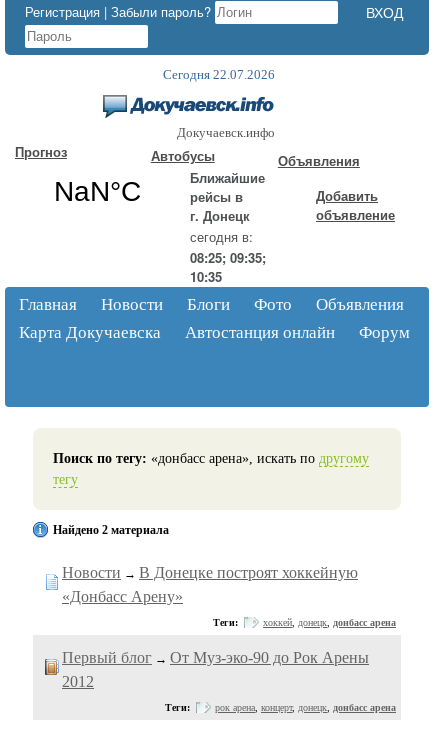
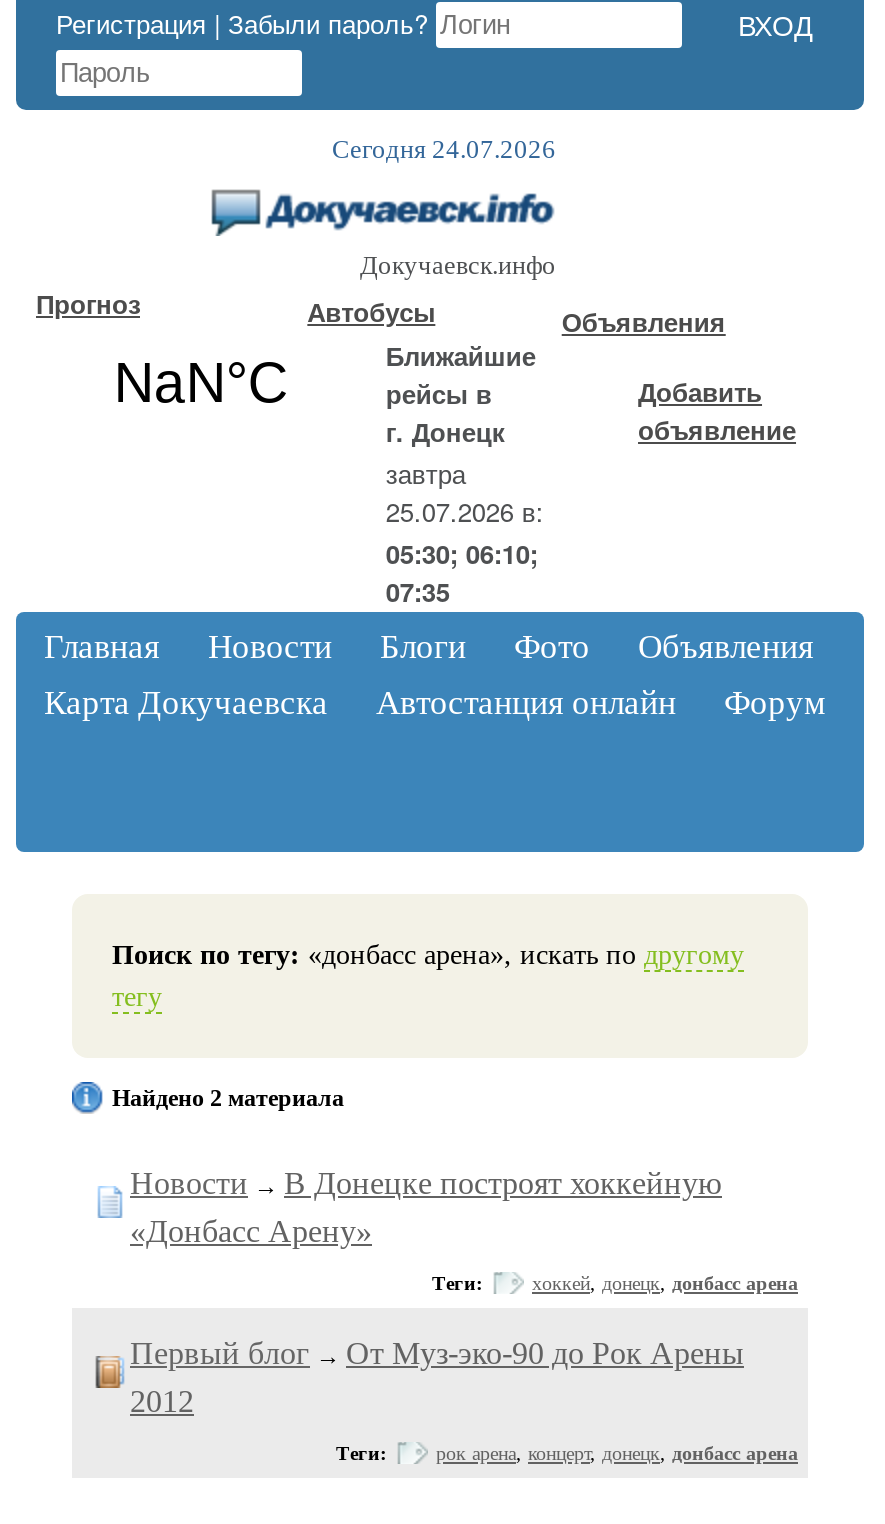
- Сегодня 22.07.2026
+ Сегодня 24.07.2026

- сегодня в:
- 08:25; 09:35;
- 10:35
+ завтра
+ 25.07.2026 в:
+ 05:30; 06:10;
+ 07:35
